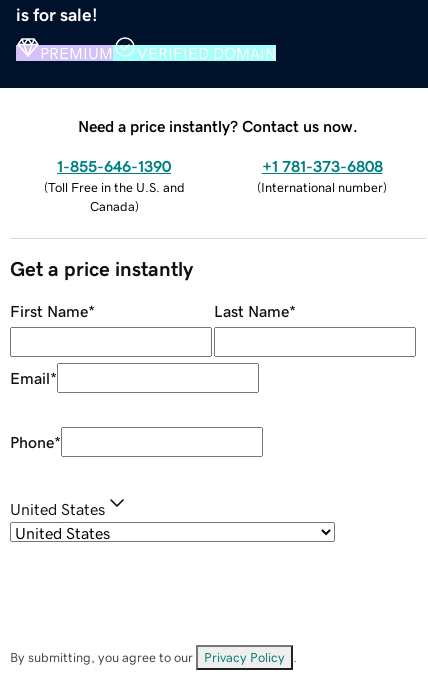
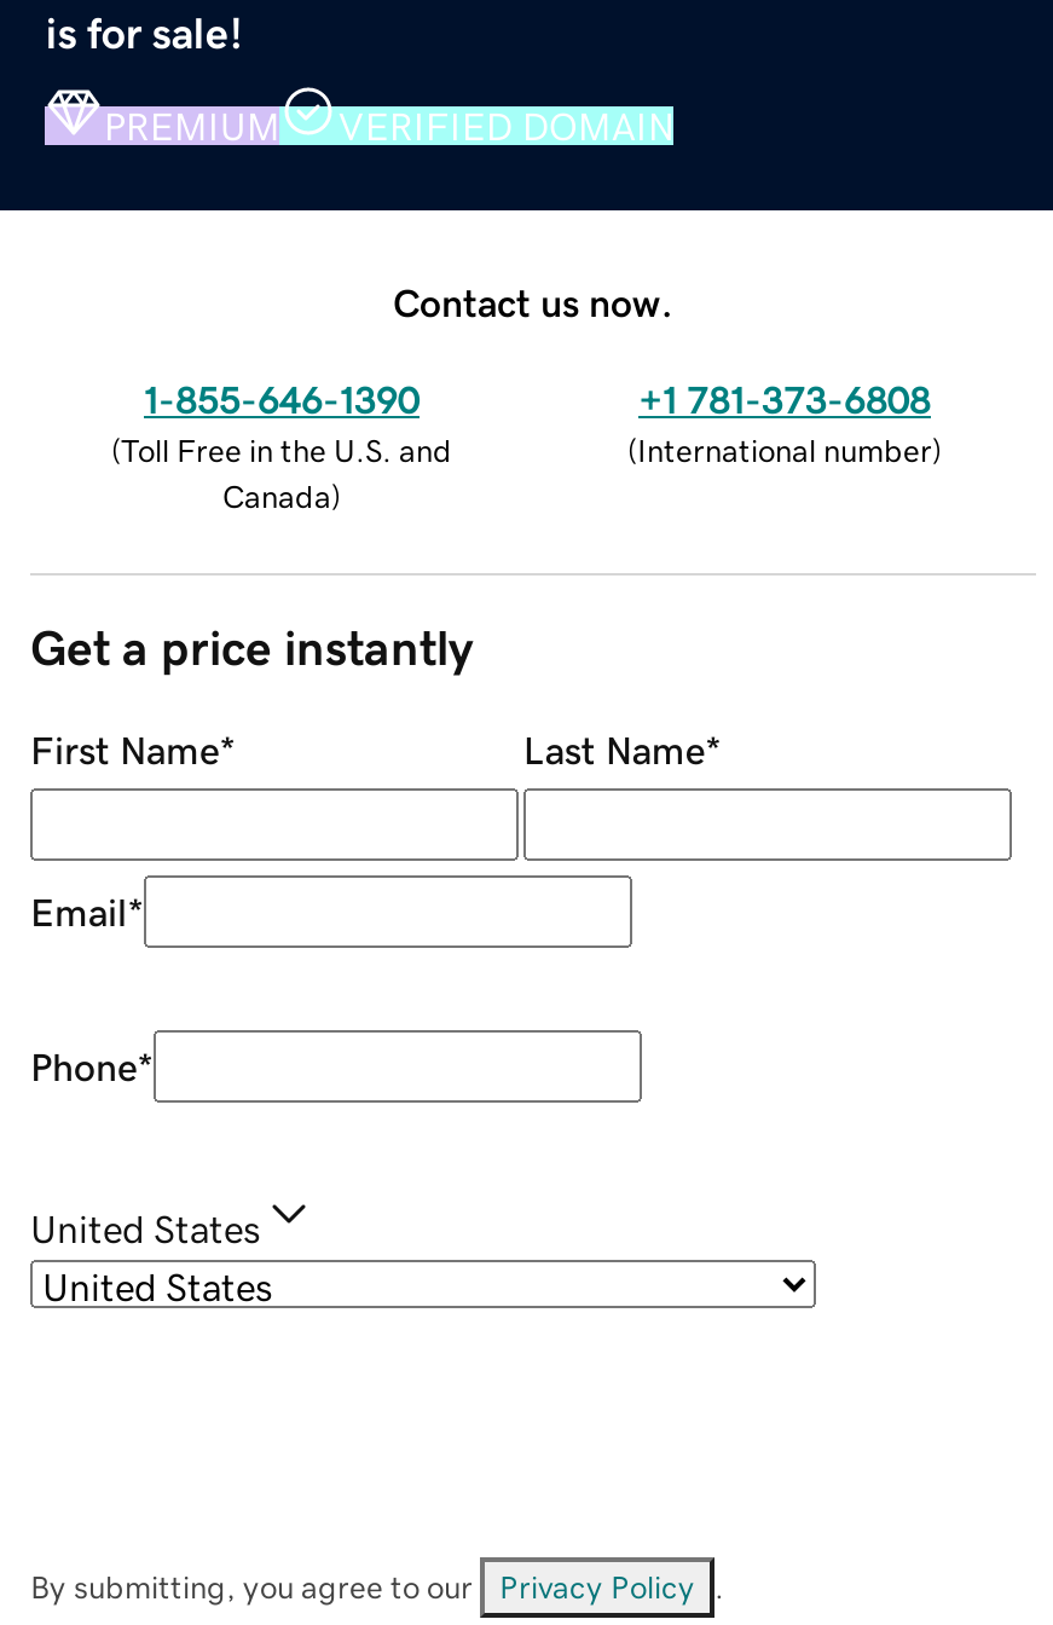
- Need a price instantly? Contact us now.
+ Contact us now.
